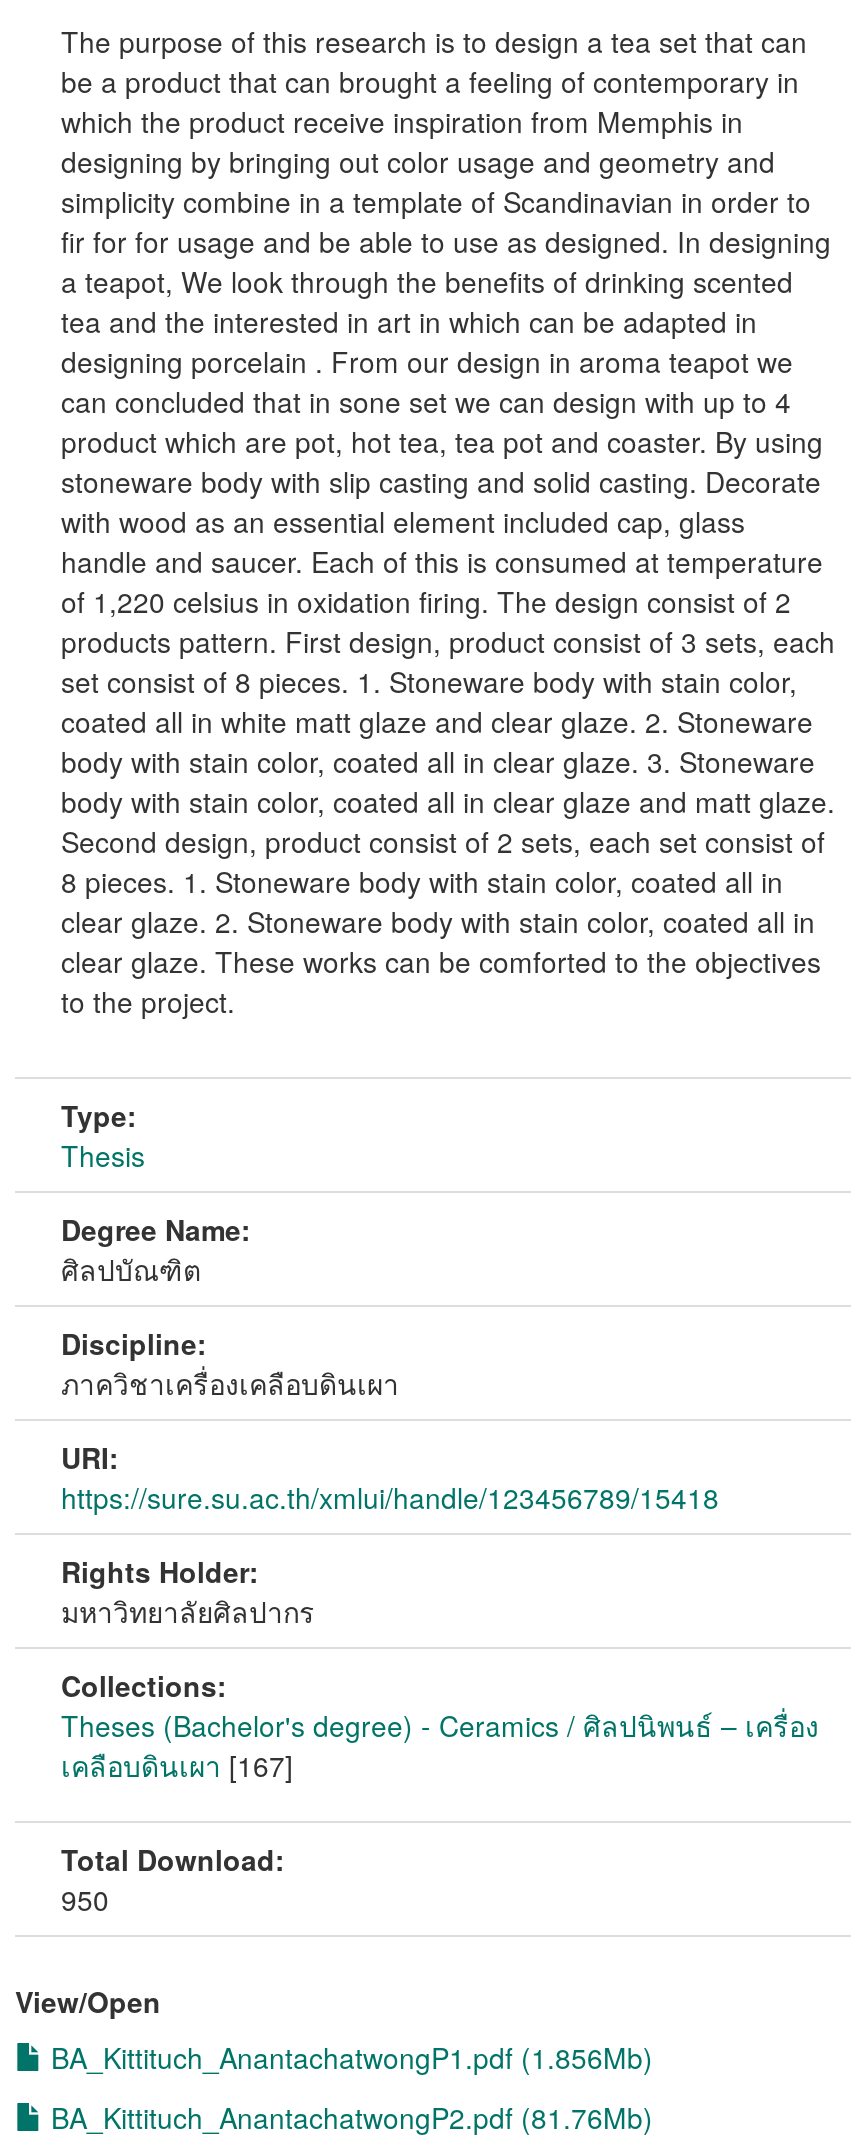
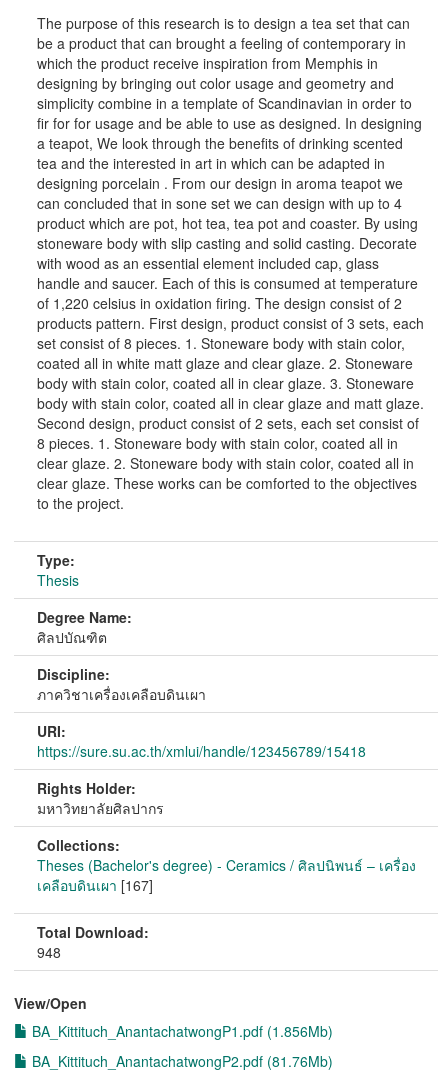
- 950
+ 948
